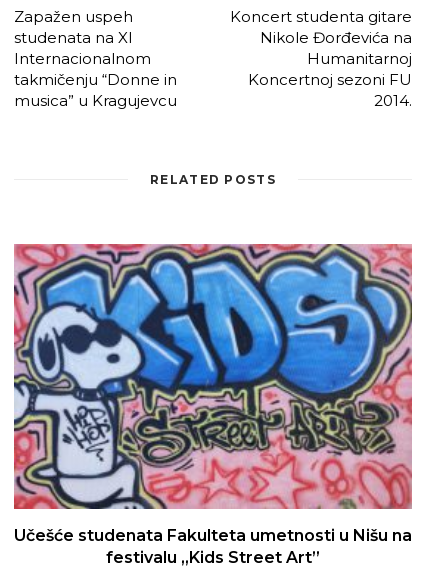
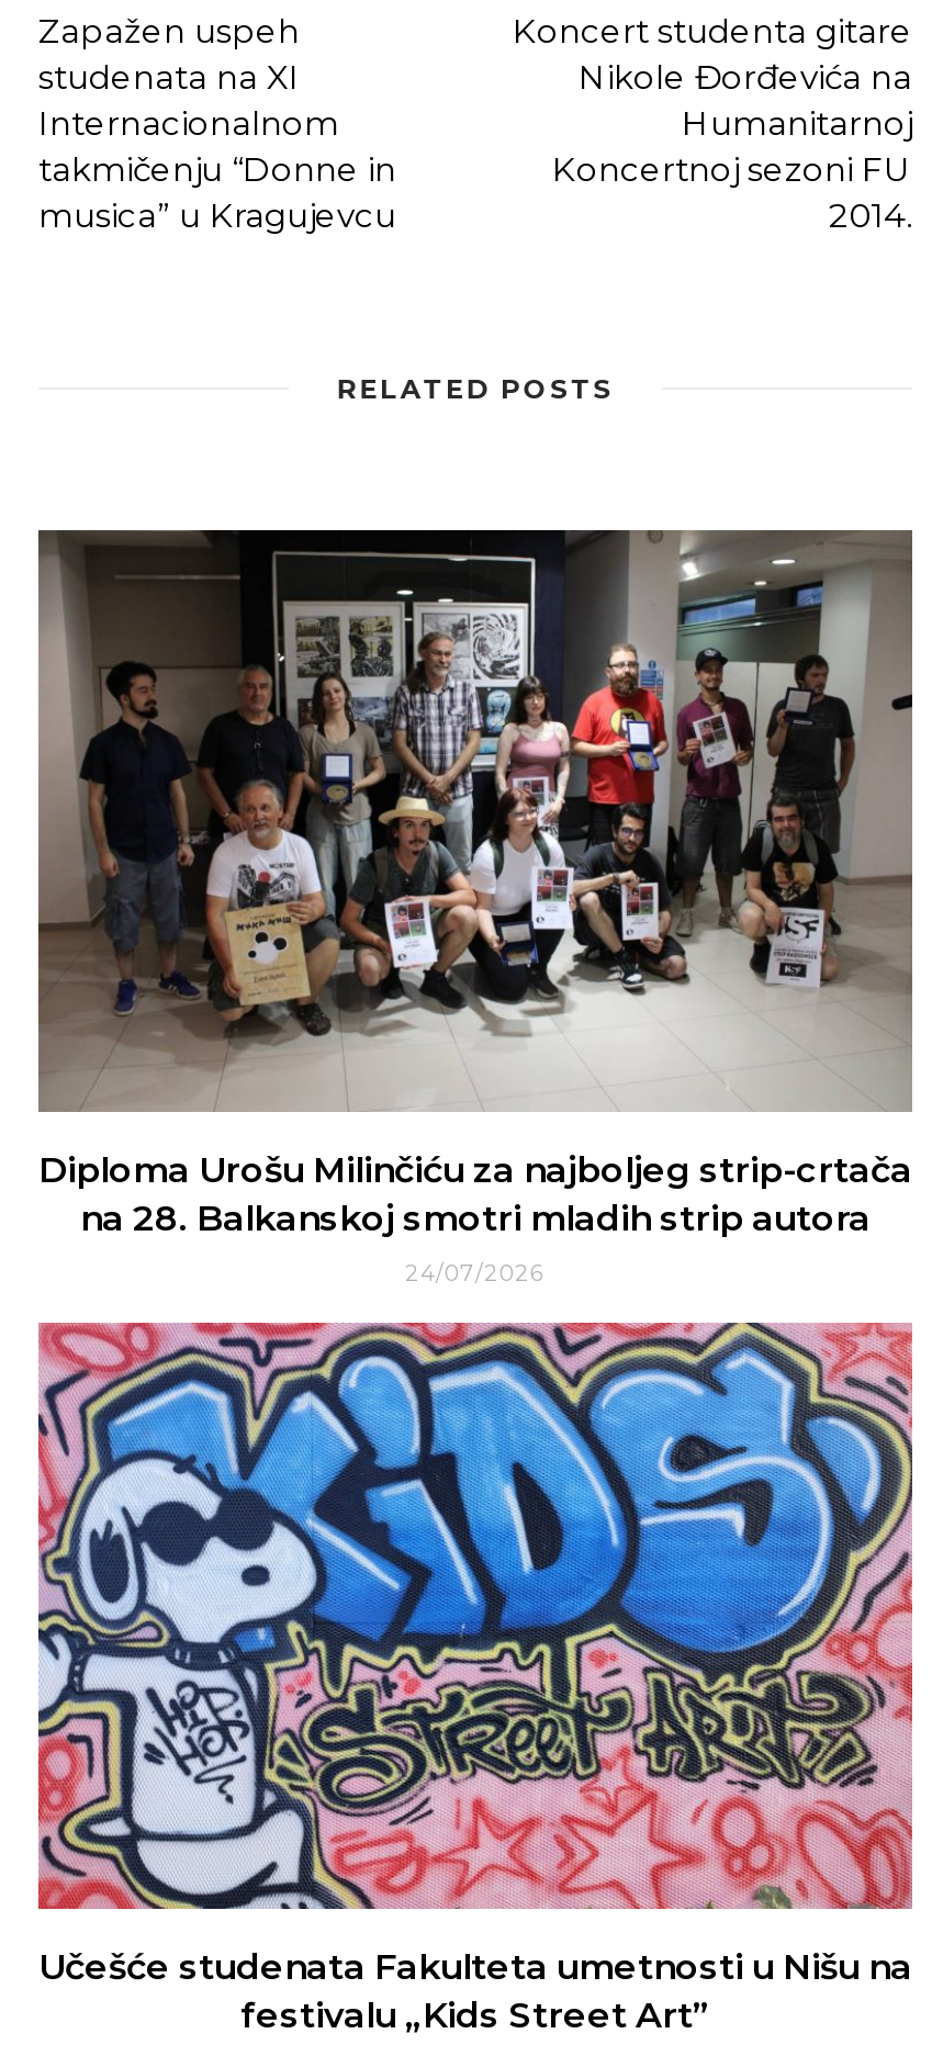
+ [image]
+ Diploma Urošu Milinčiću za najboljeg strip-crtača
+ na 28. Balkanskoj smotri mladih strip autora
+ 24/07/2026
